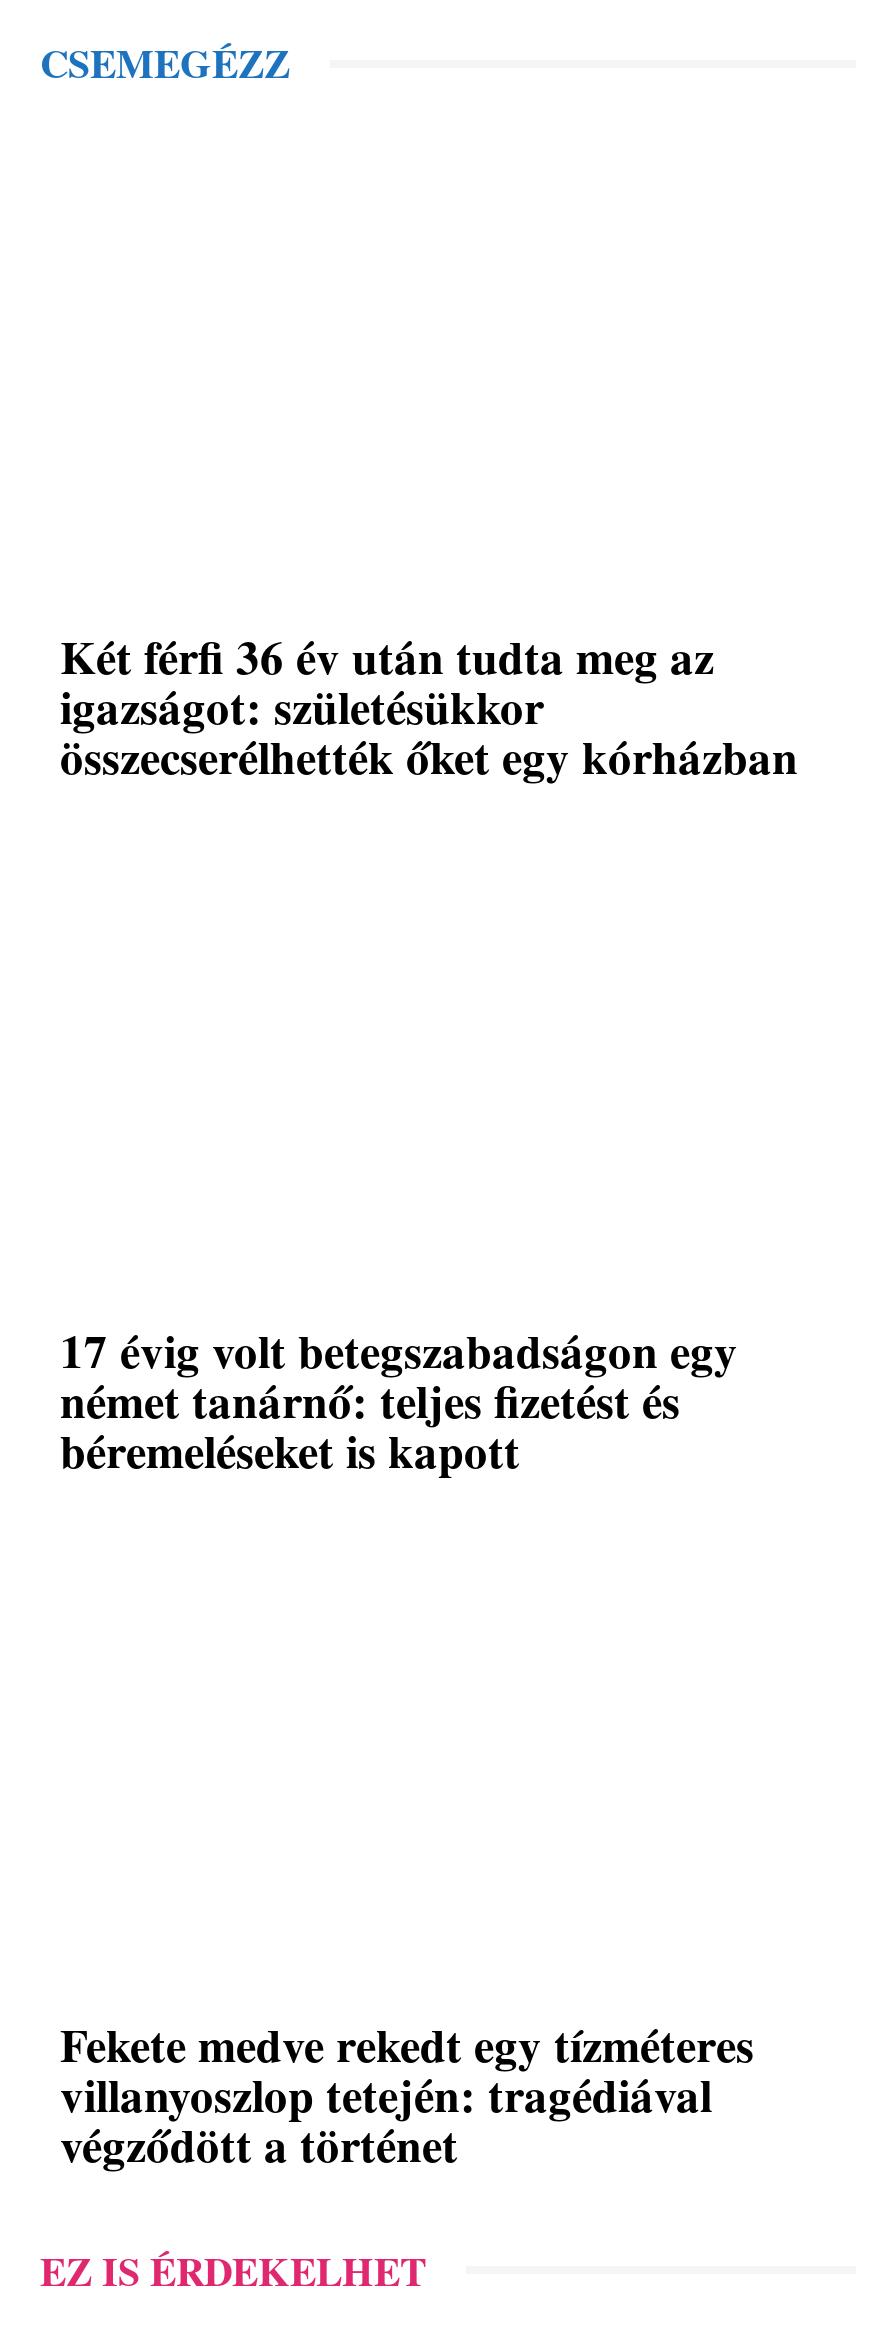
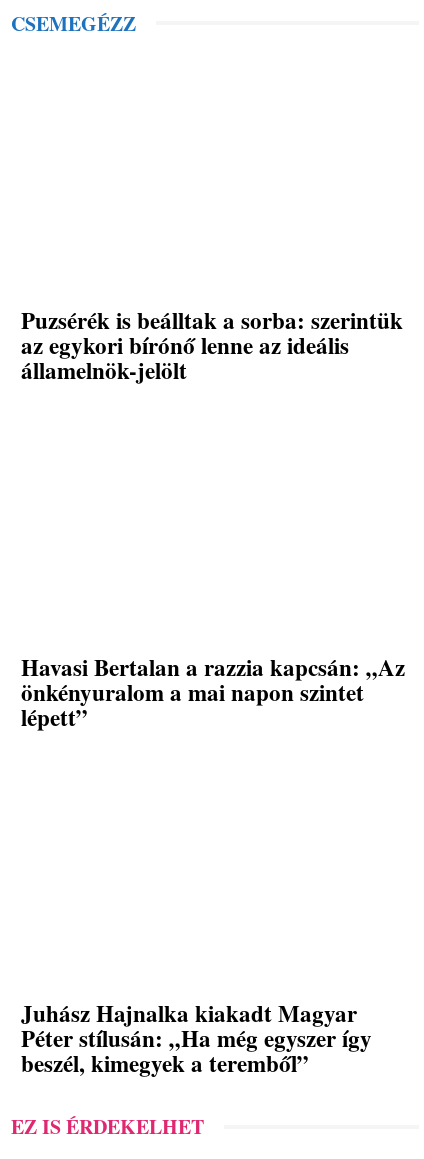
- Két férfi 36 év után tudta meg az
- igazságot: születésükkor
- összecserélhették őket egy kórházban
+ Puzsérék is beálltak a sorba: szerintük
+ az egykori bírónő lenne az ideális
+ államelnök-jelölt

- 17 évig volt betegszabadságon egy
- német tanárnő: teljes fizetést és
- béremeléseket is kapott
+ Havasi Bertalan a razzia kapcsán: „Az
+ önkényuralom a mai napon szintet
+ lépett”

- Fekete medve rekedt egy tízméteres
- villanyoszlop tetején: tragédiával
- végződött a történet
+ Juhász Hajnalka kiakadt Magyar
+ Péter stílusán: „Ha még egyszer így
+ beszél, kimegyek a teremből”
